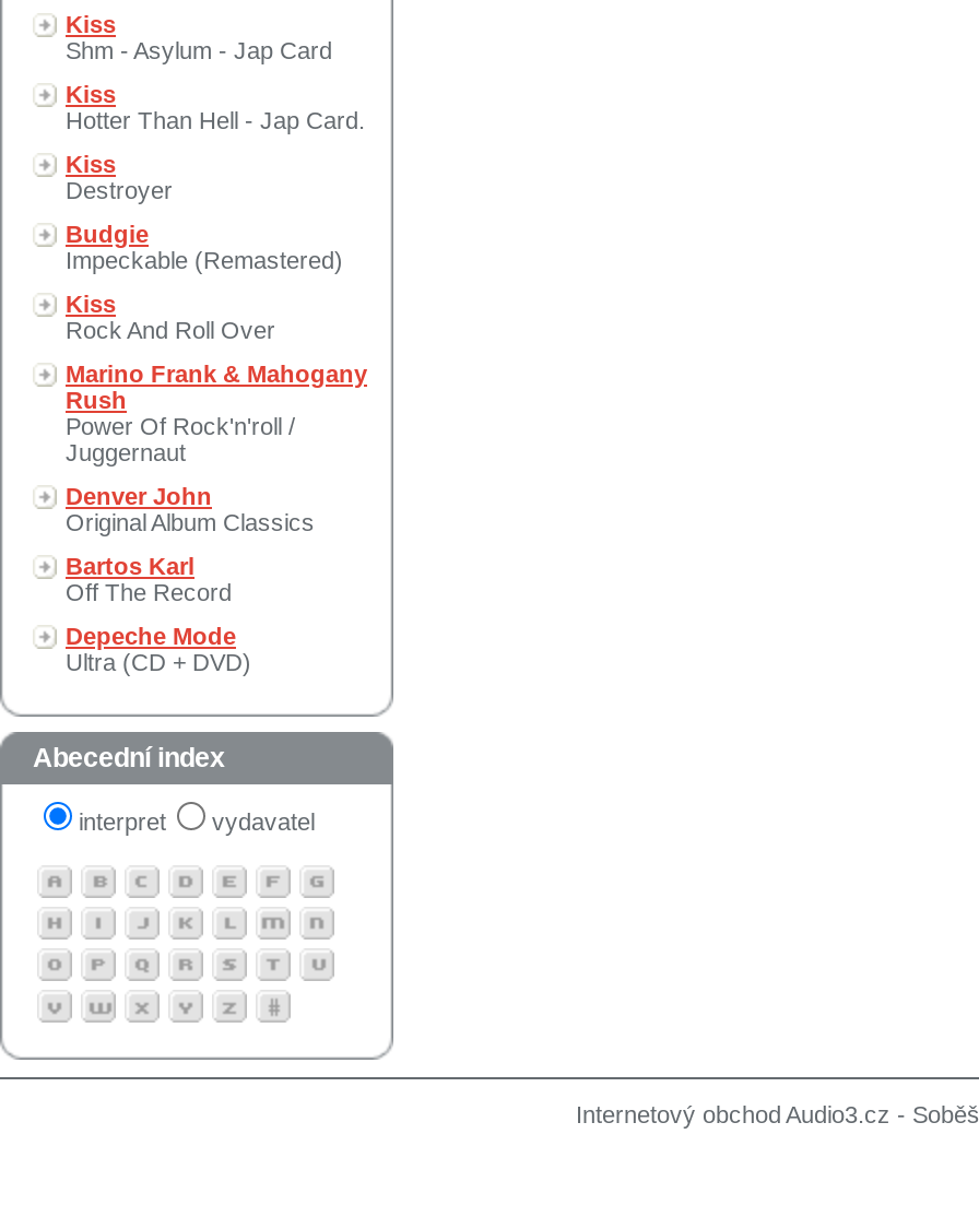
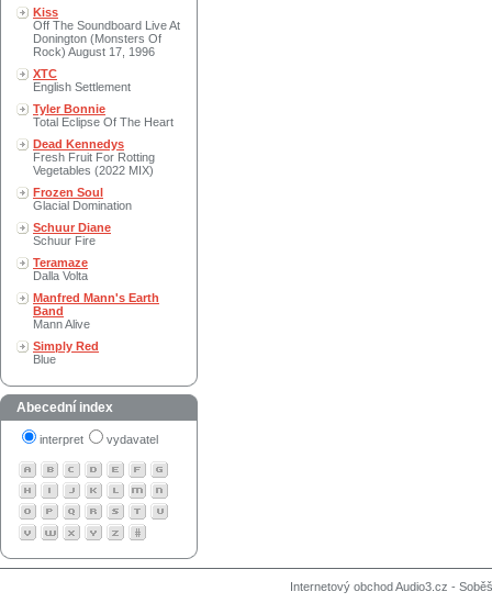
- Shm - Asylum - Jap Card
+ Off The Soundboard Live At
+ Donington (Monsters Of
+ Rock) August 17, 1996

- Kiss
- Hotter Than Hell - Jap Card.
+ XTC
+ English Settlement

- Kiss
- Destroyer
+ Tyler Bonnie
+ Total Eclipse Of The Heart

- Budgie
- Impeckable (Remastered)
+ Dead Kennedys
+ Fresh Fruit For Rotting
+ Vegetables (2022 MIX)

- Kiss
- Rock And Roll Over
+ Frozen Soul
+ Glacial Domination

- Marino Frank & Mahogany
- Rush
- Power Of Rock'n'roll /
- Juggernaut
+ Schuur Diane
+ Schuur Fire

- Denver John
- Original Album Classics
+ Teramaze
+ Dalla Volta

- Bartos Karl
- Off The Record
+ Manfred Mann's Earth
+ Band
+ Mann Alive

- Depeche Mode
- Ultra (CD + DVD)
+ Simply Red
+ Blue
